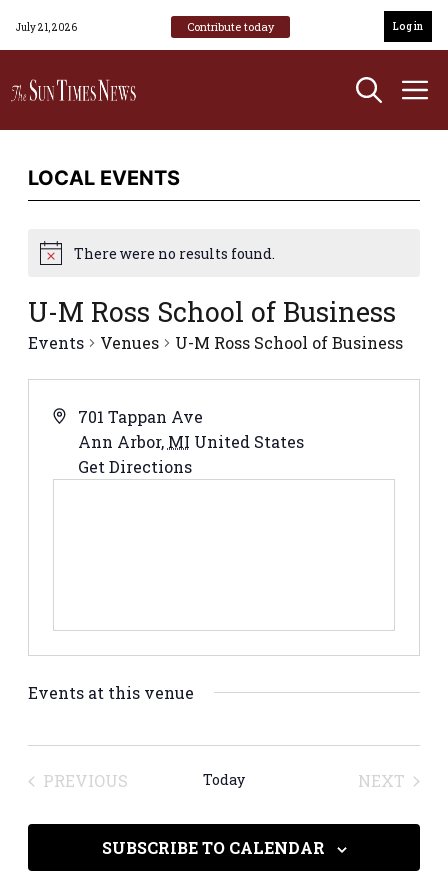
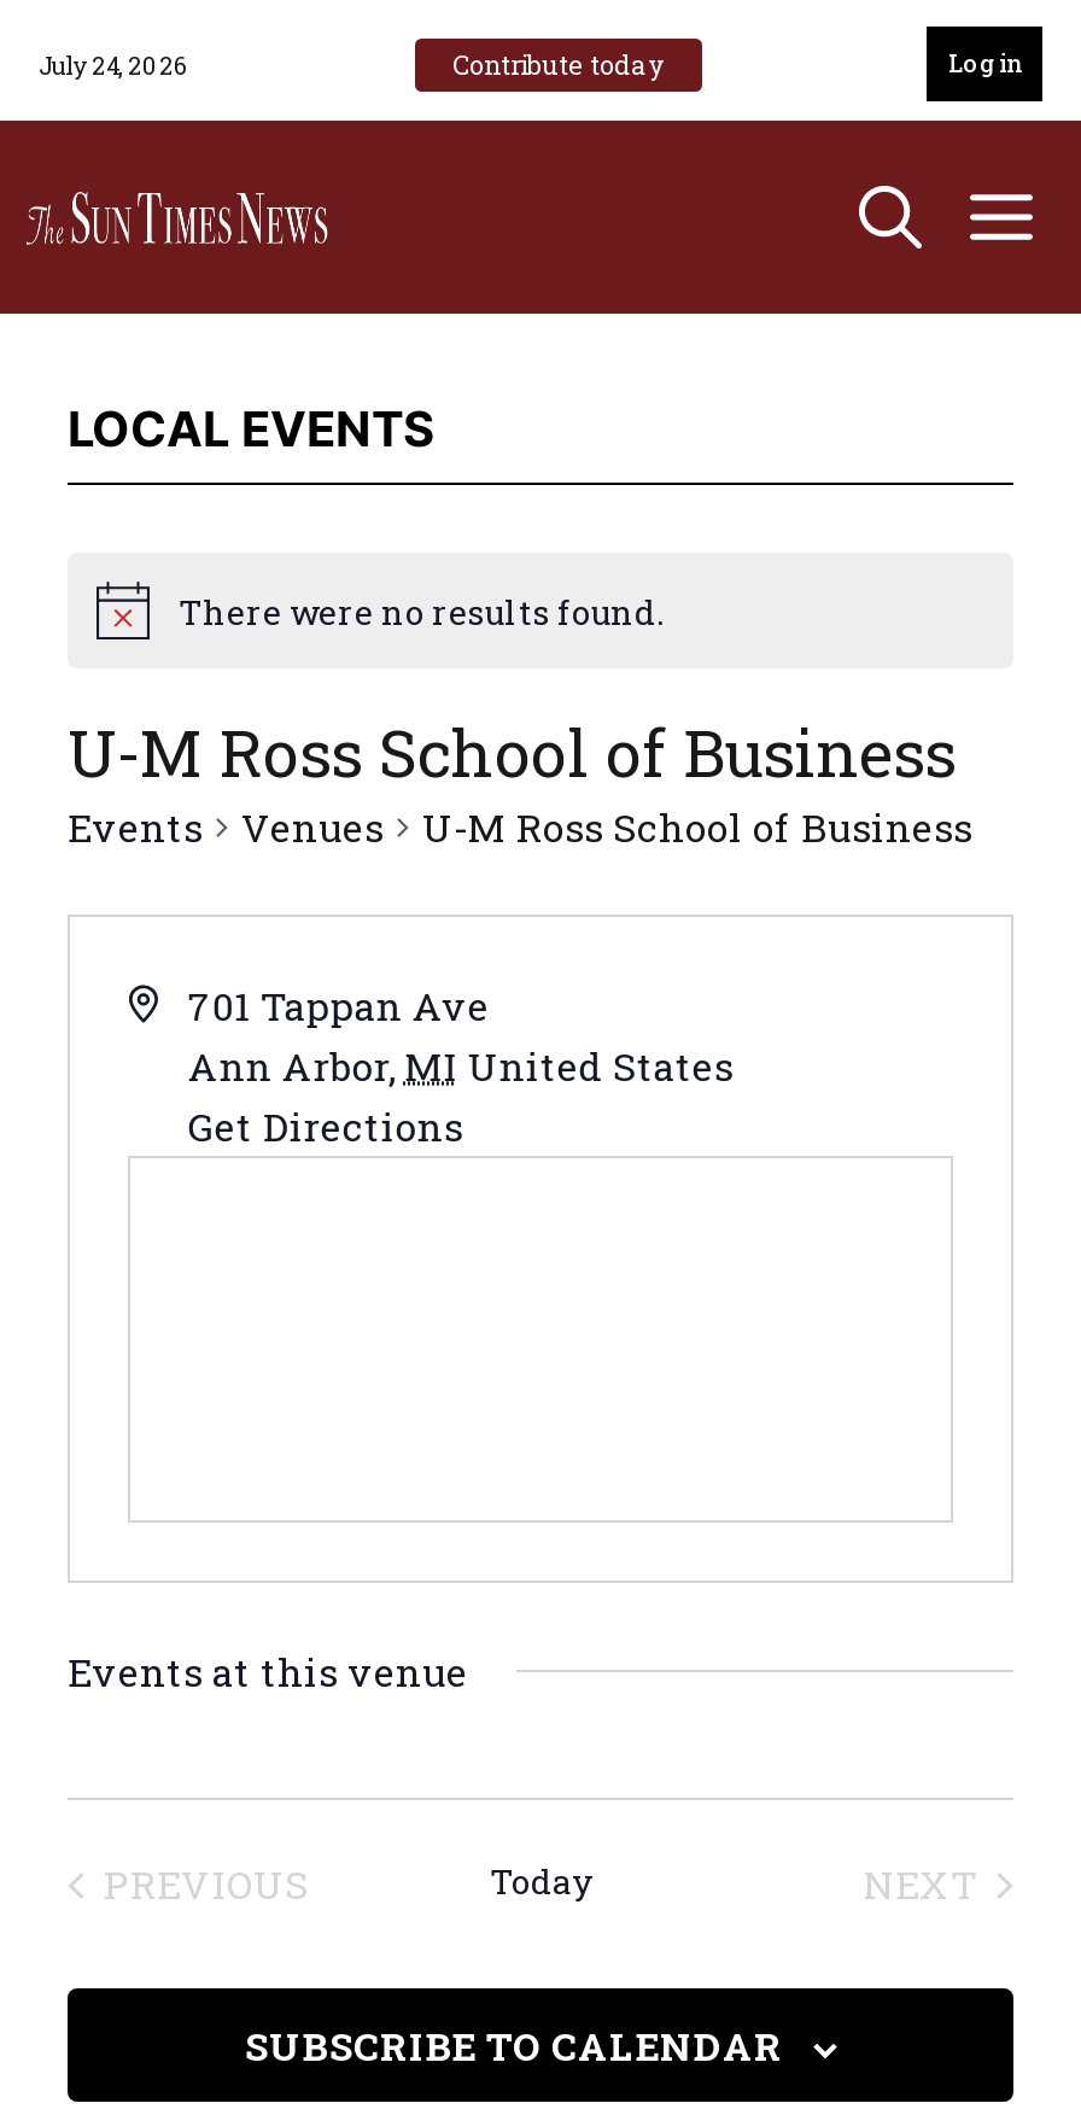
- July 21, 2026
+ July 24, 2026
